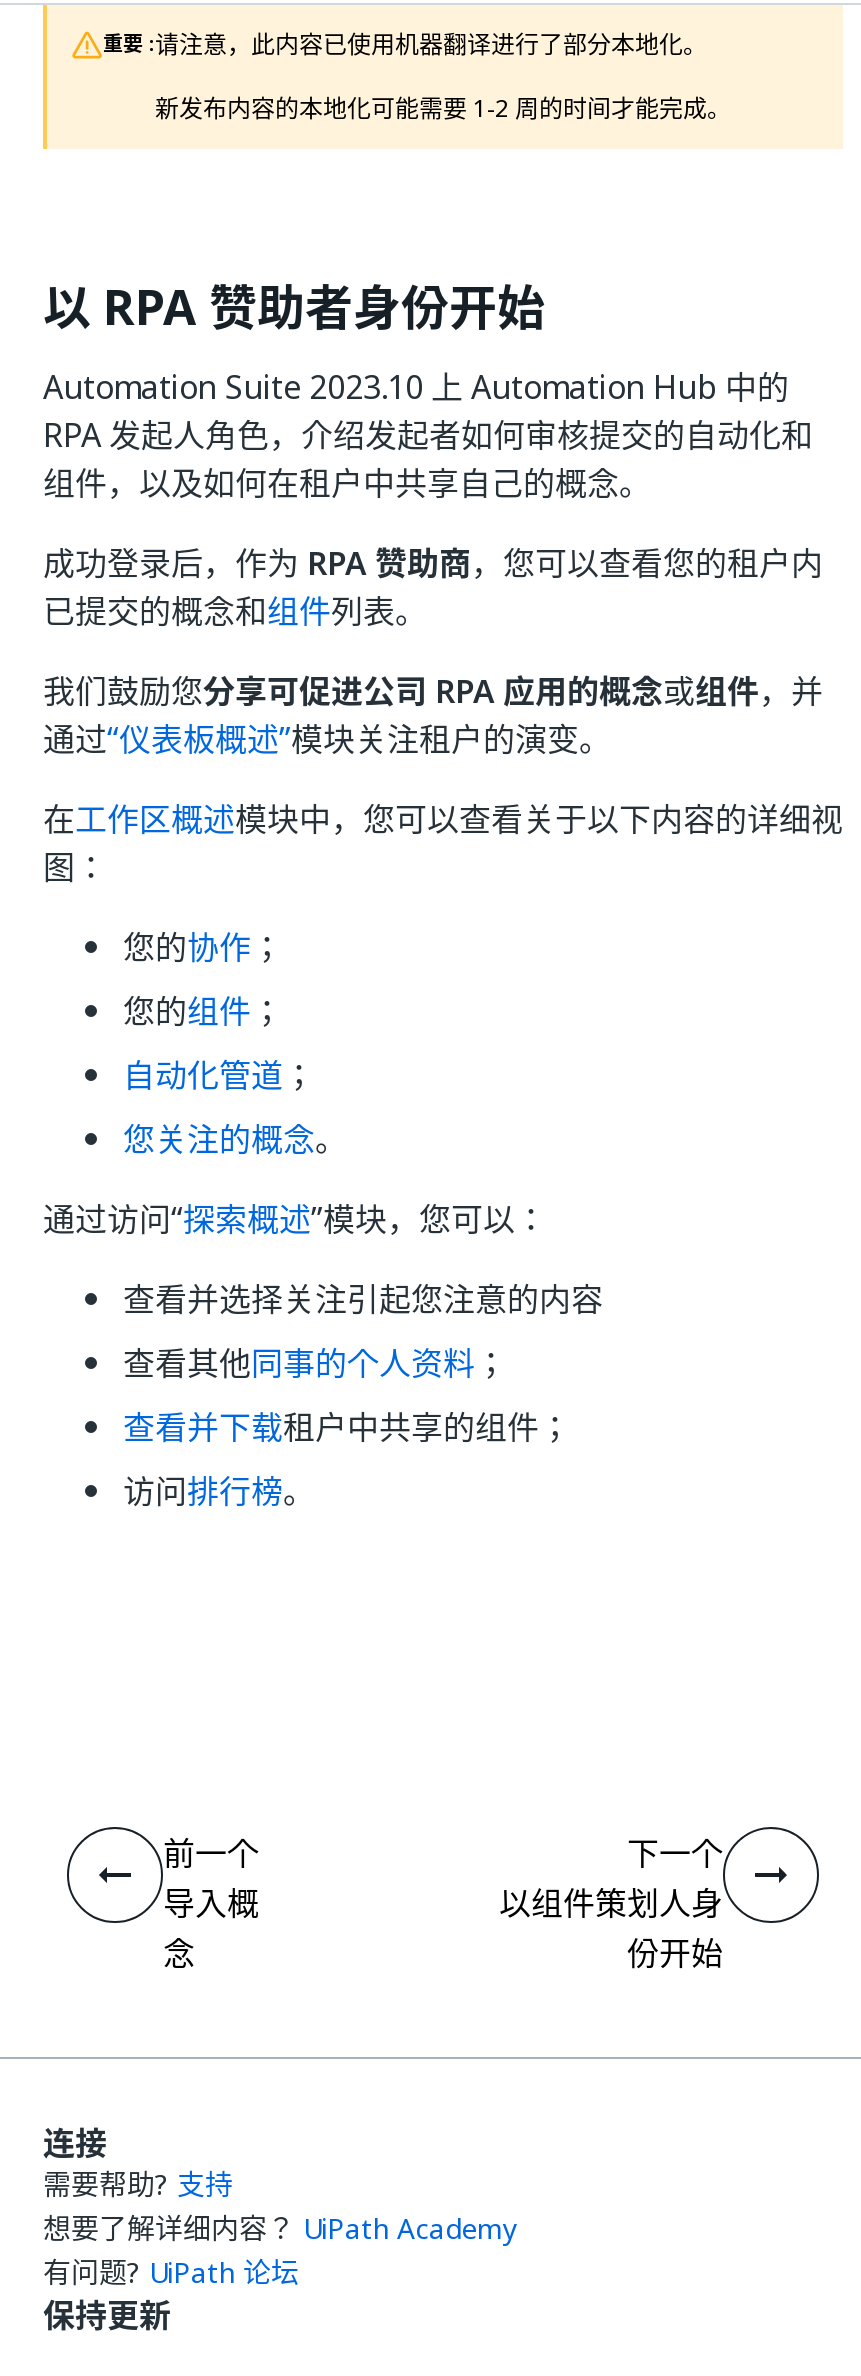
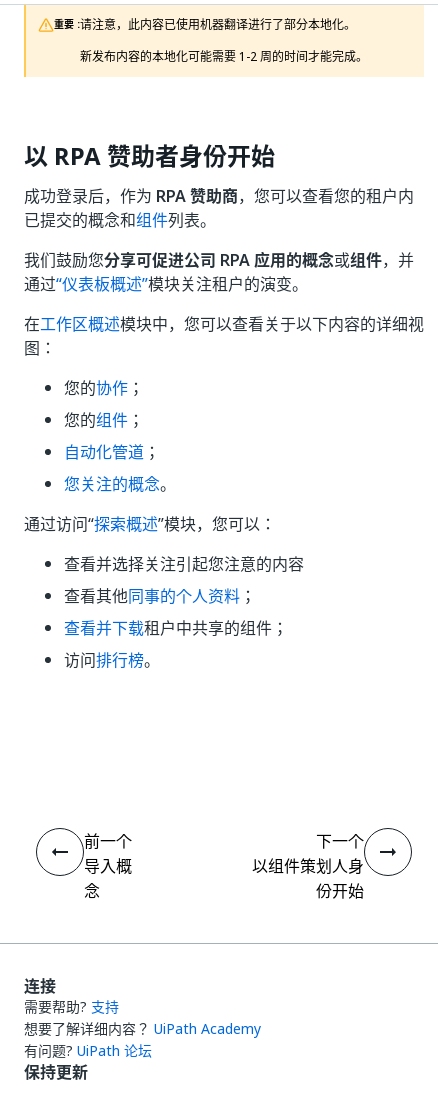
- Automation Suite 2023.10 上 Automation Hub 中的
- RPA 发起人角色，介绍发起者如何审核提交的自动化和
- 组件，以及如何在租户中共享自己的概念。
